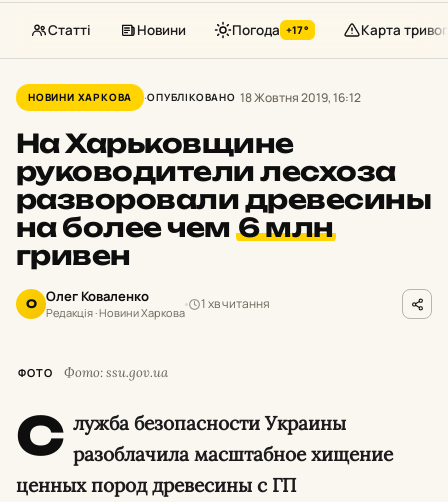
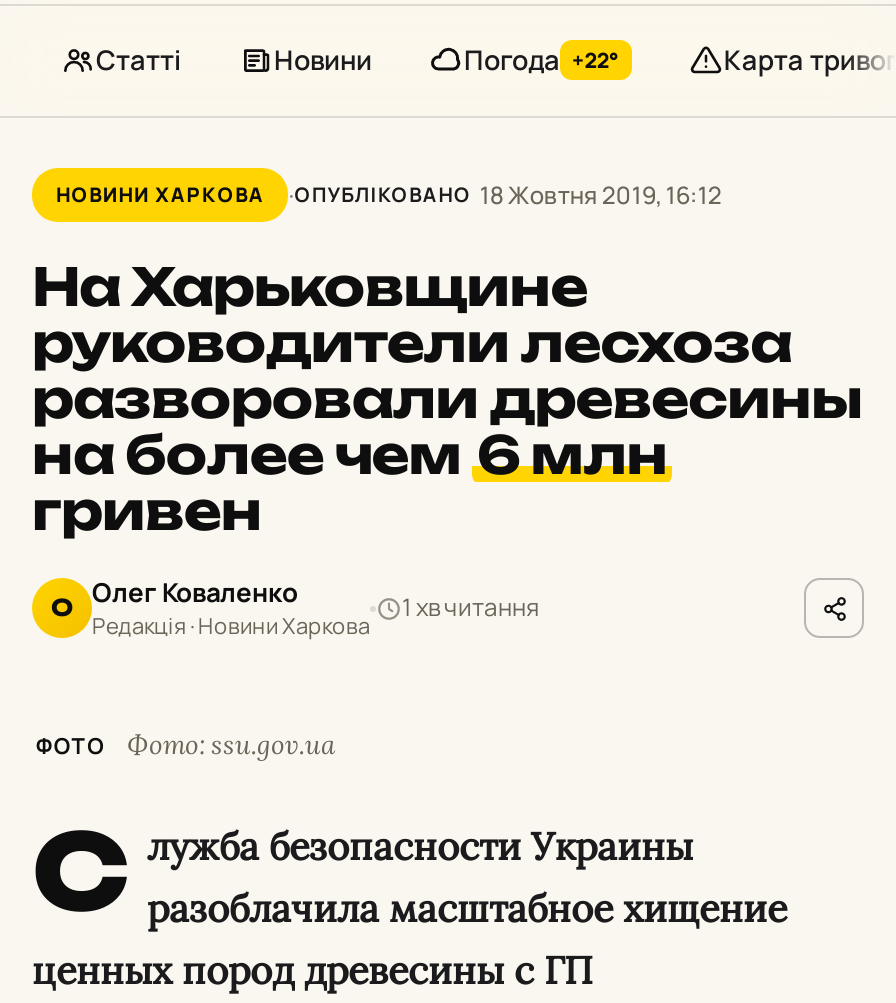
- Погода +17°
+ Погода +22°
